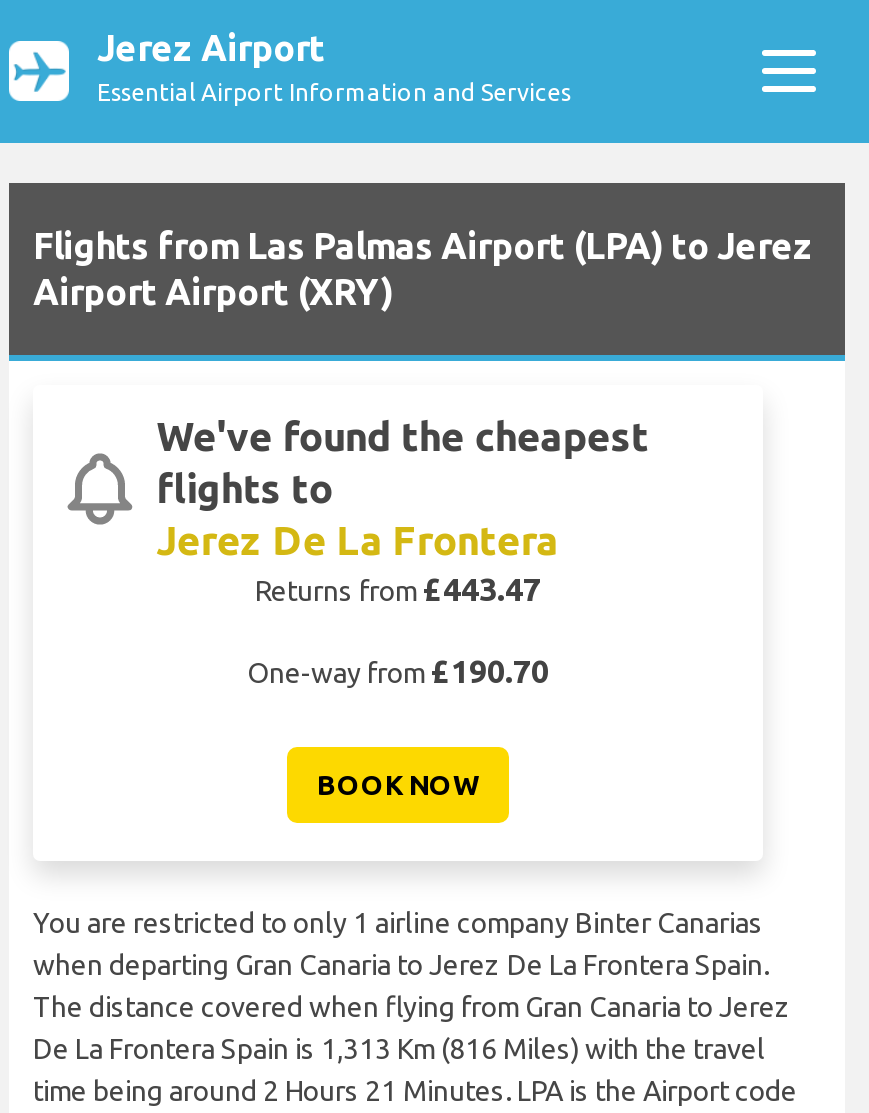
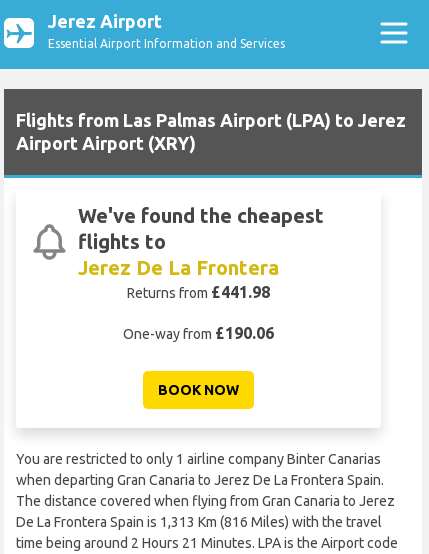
- Returns from £443.47
+ Returns from £441.98

- One-way from £190.70
+ One-way from £190.06
